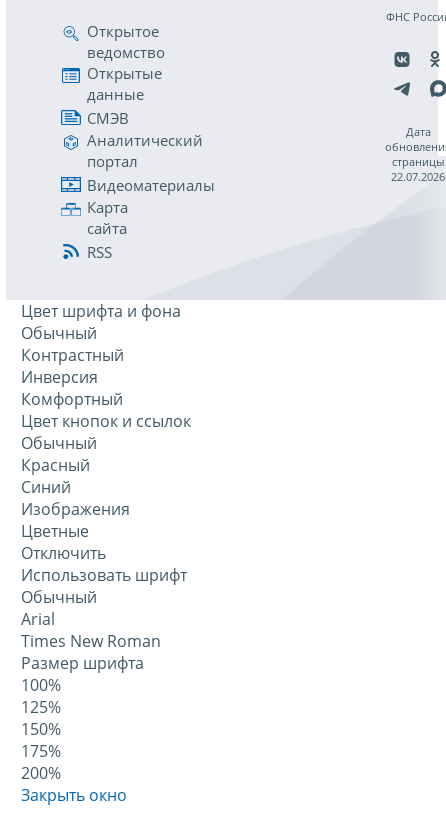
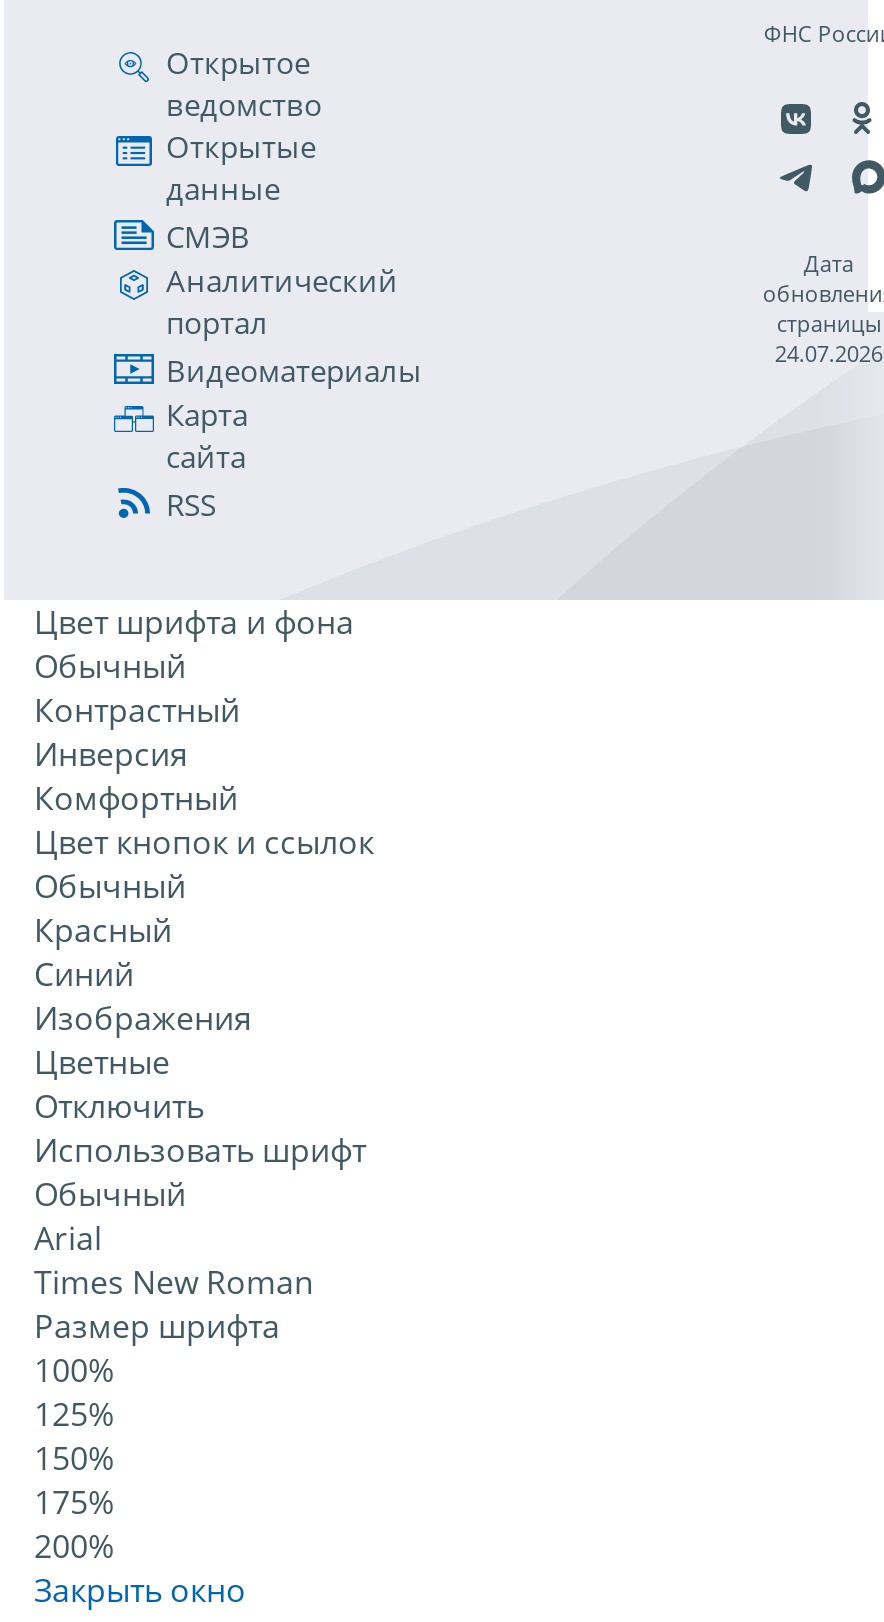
- 22.07.2026
+ 24.07.2026
